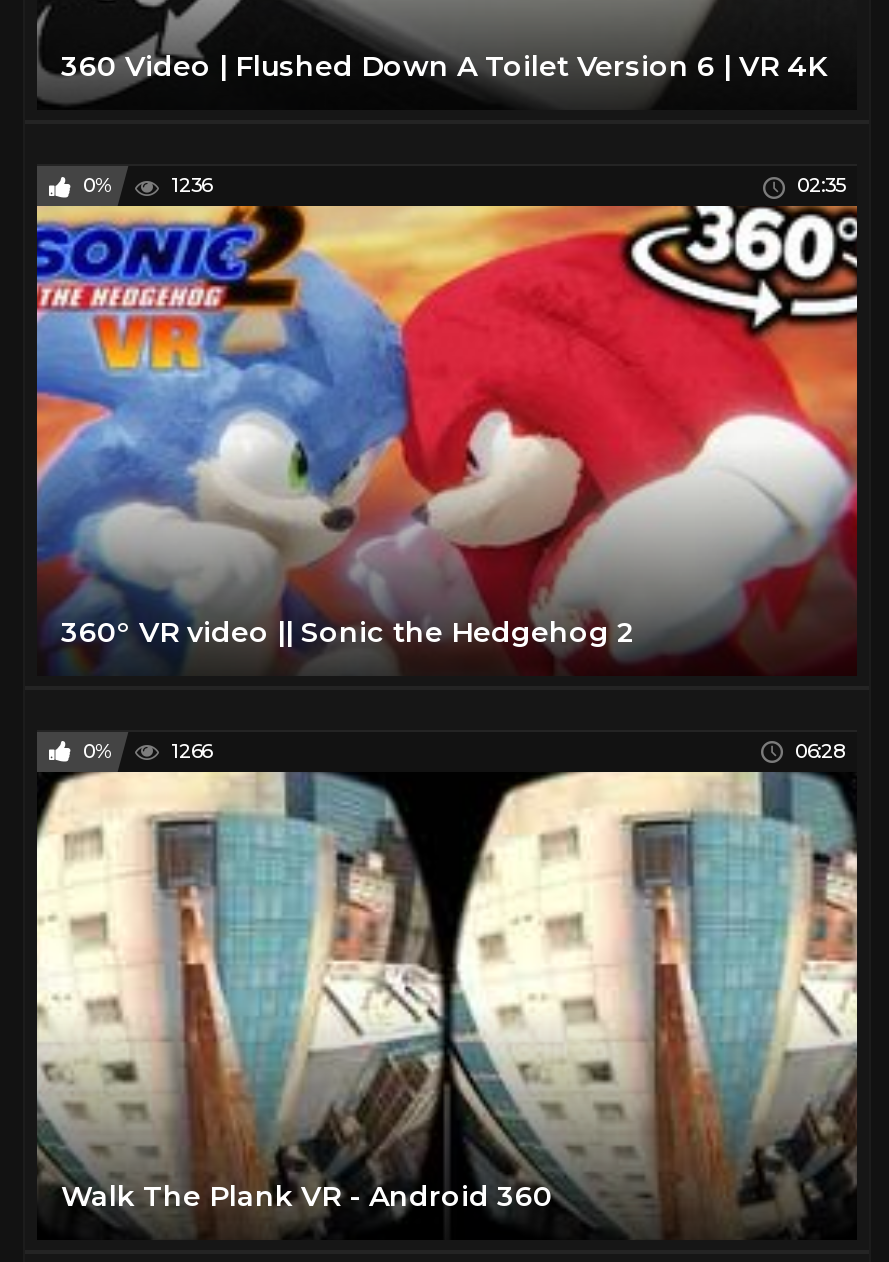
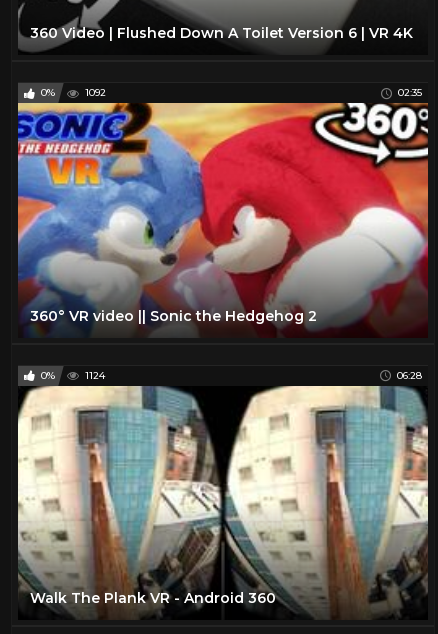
- 1236
+ 1092

- 1266
+ 1124
